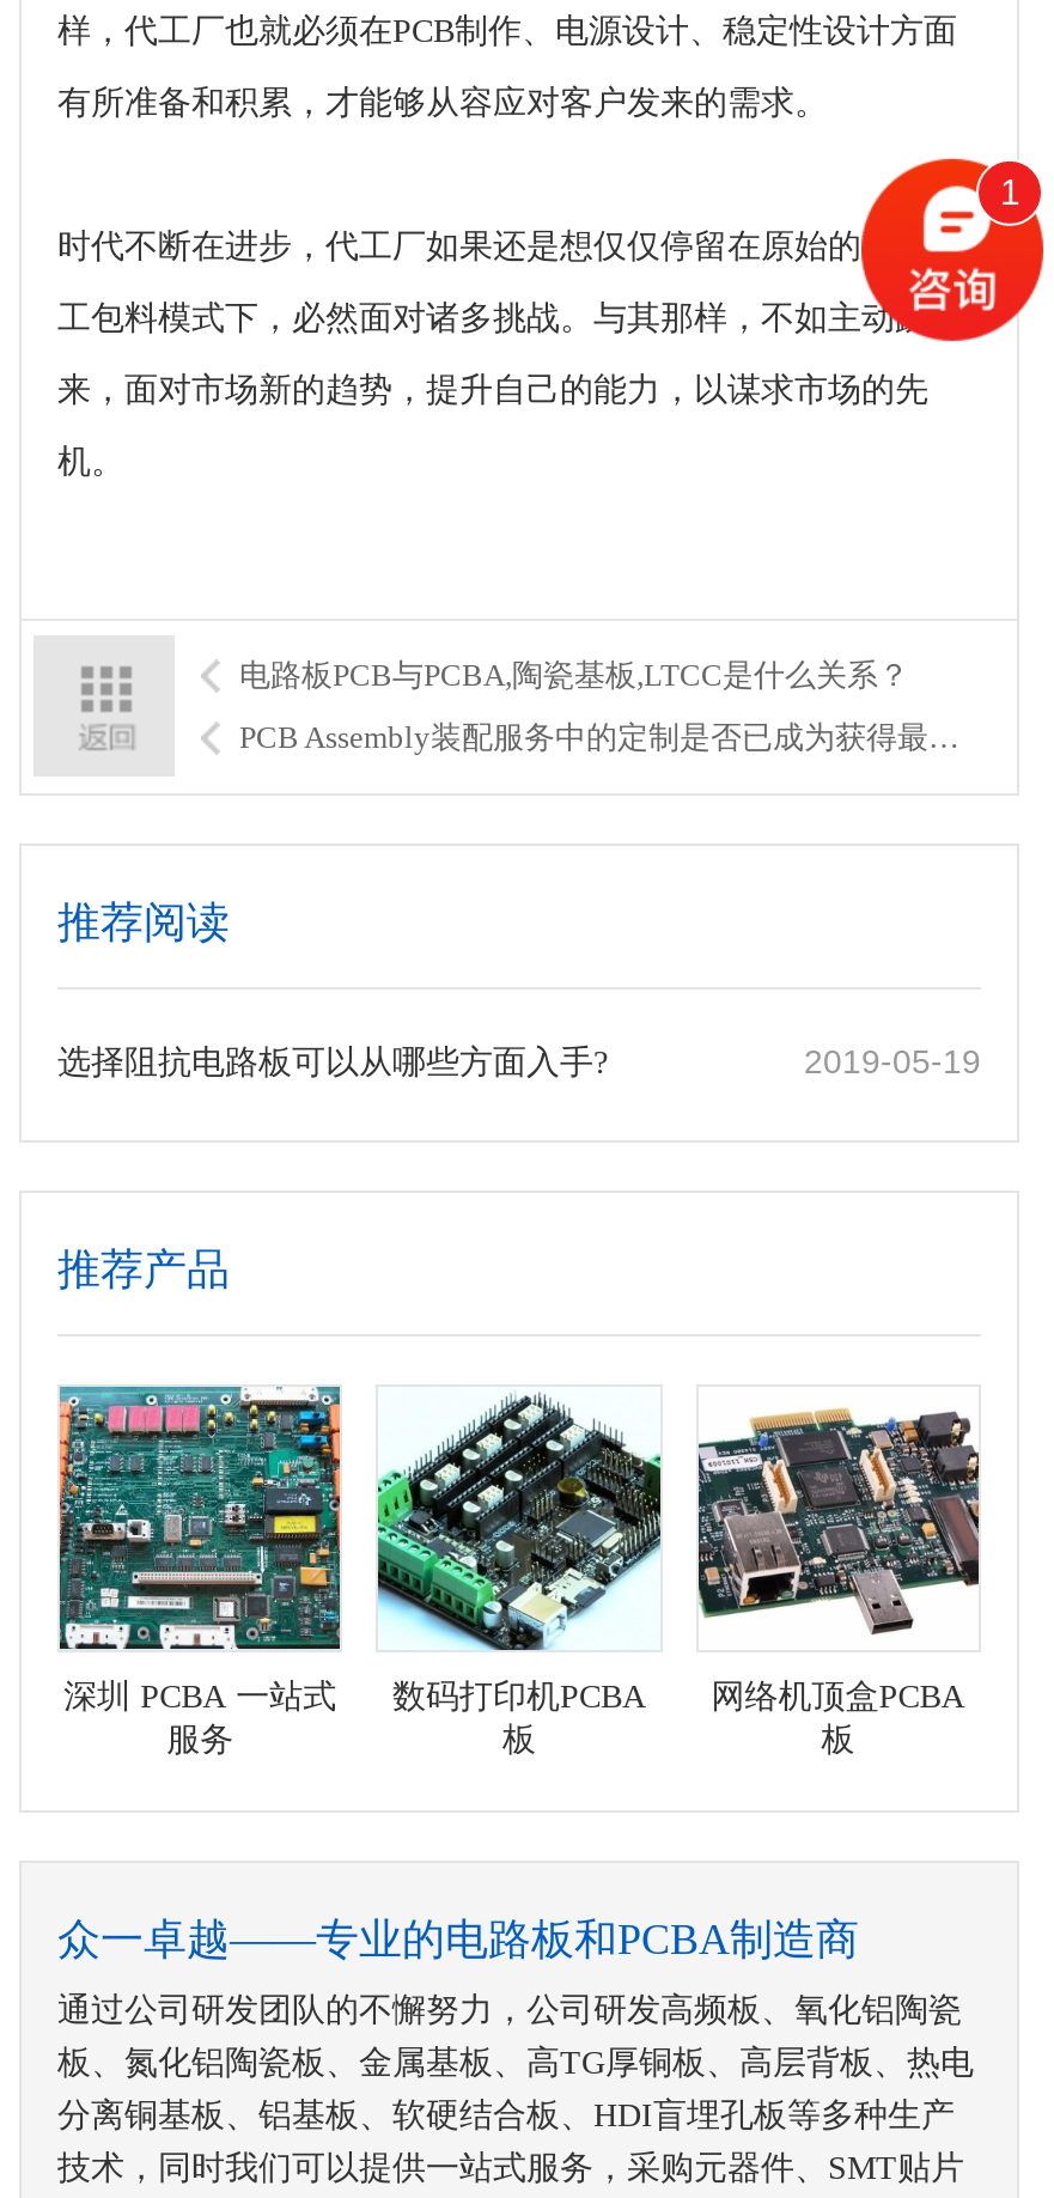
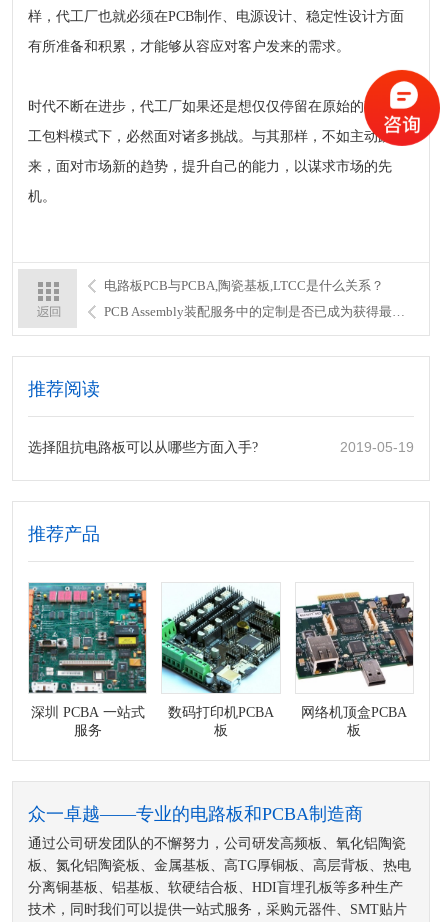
- 1
